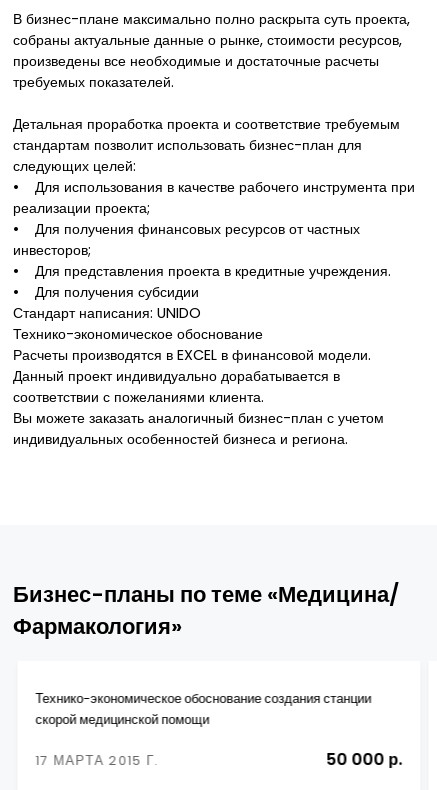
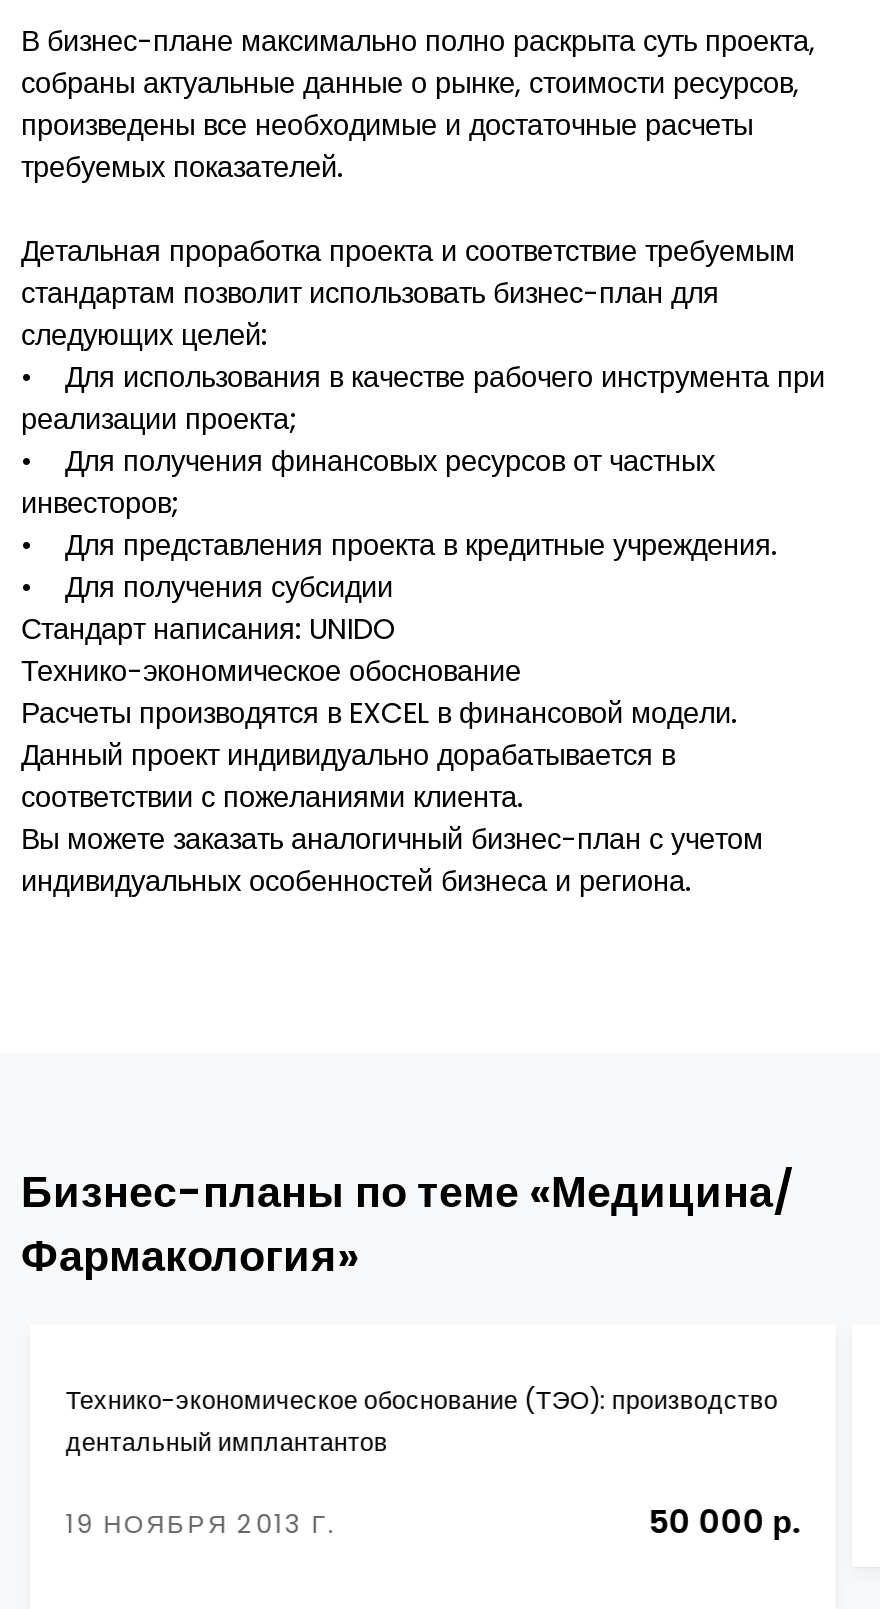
- Технико-экономическое обоснование создания станции
- скорой медицинской помощи
+ Технико-экономическое обоснование (ТЭО): производство
+ дентальный имплантантов

- 17 МАРТА 2015 Г.
+ 19 НОЯБРЯ 2013 Г.
